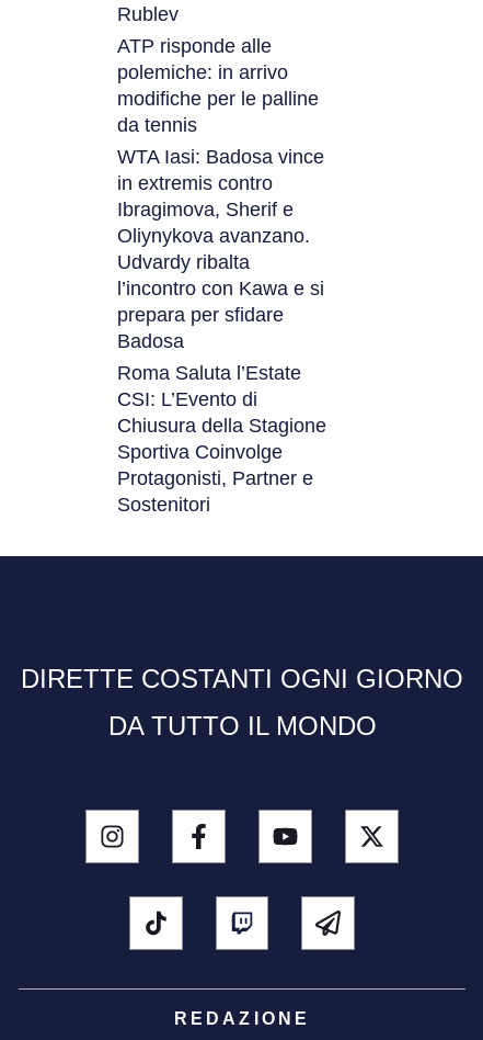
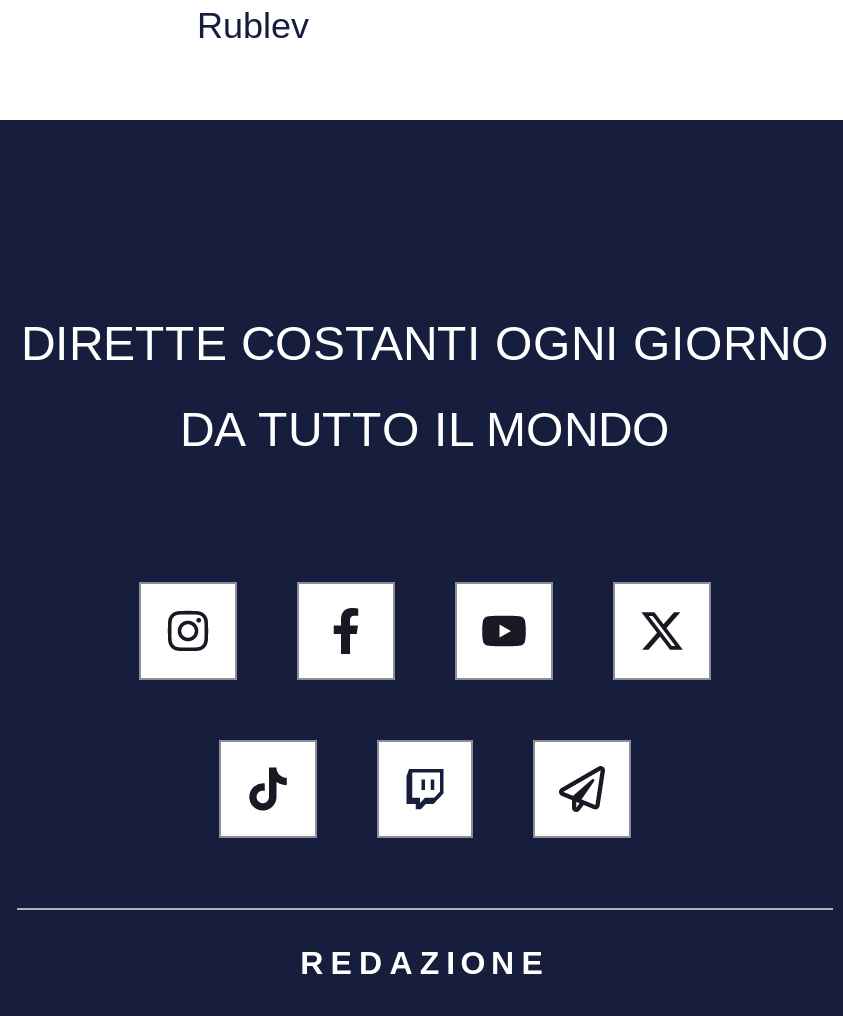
- ATP risponde alle
- polemiche: in arrivo
- modifiche per le palline
- da tennis
- WTA Iasi: Badosa vince
- in extremis contro
- Ibragimova, Sherif e
- Oliynykova avanzano.
- Udvardy ribalta
- l’incontro con Kawa e si
- prepara per sfidare
- Badosa
- Roma Saluta l’Estate
- CSI: L’Evento di
- Chiusura della Stagione
- Sportiva Coinvolge
- Protagonisti, Partner e
- Sostenitori
